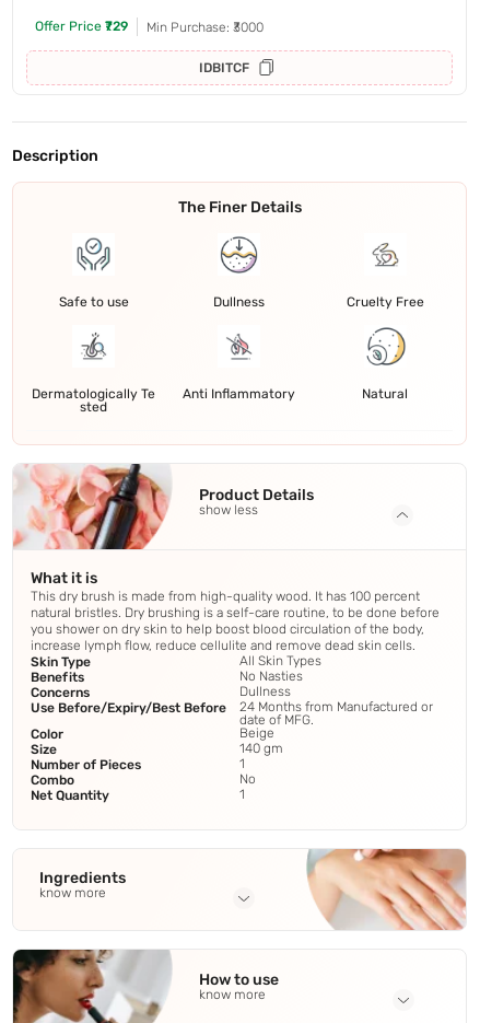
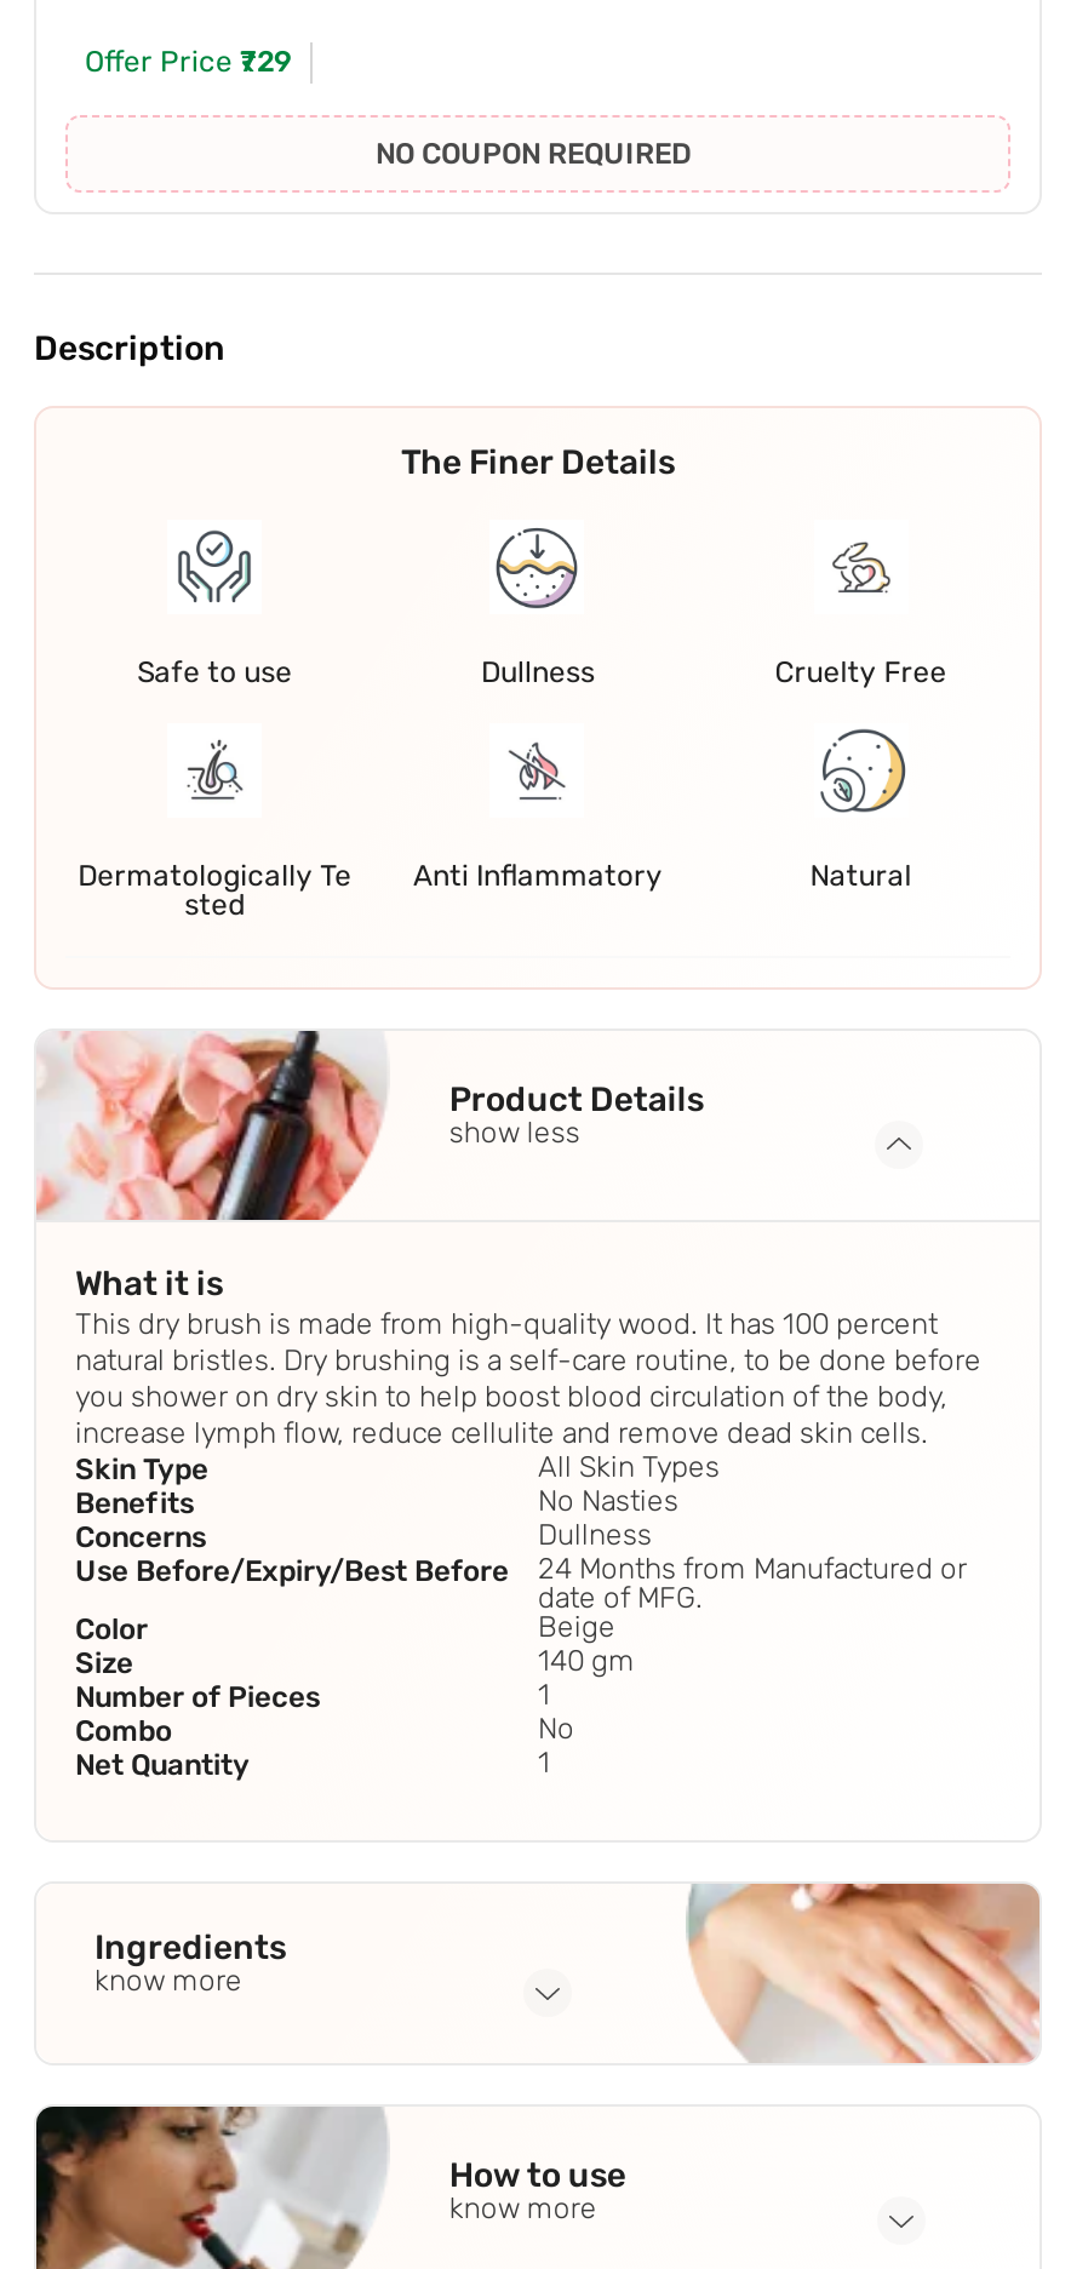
- Min Purchase: ₹3000
- IDBITCF
+ NO COUPON REQUIRED
